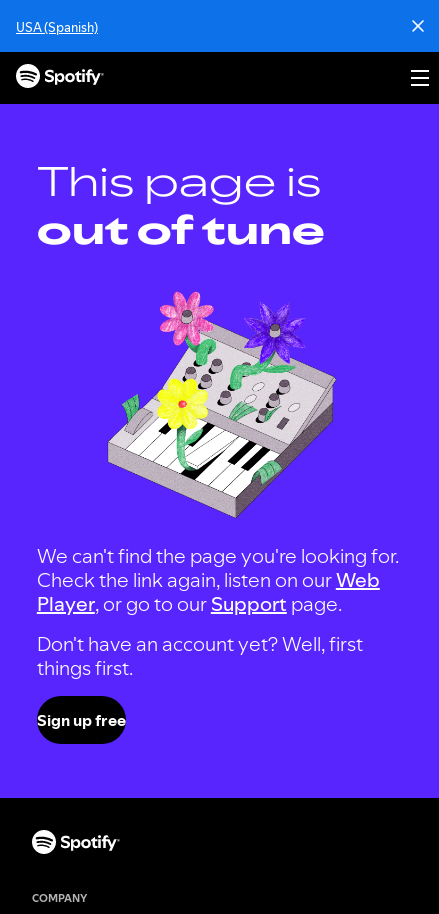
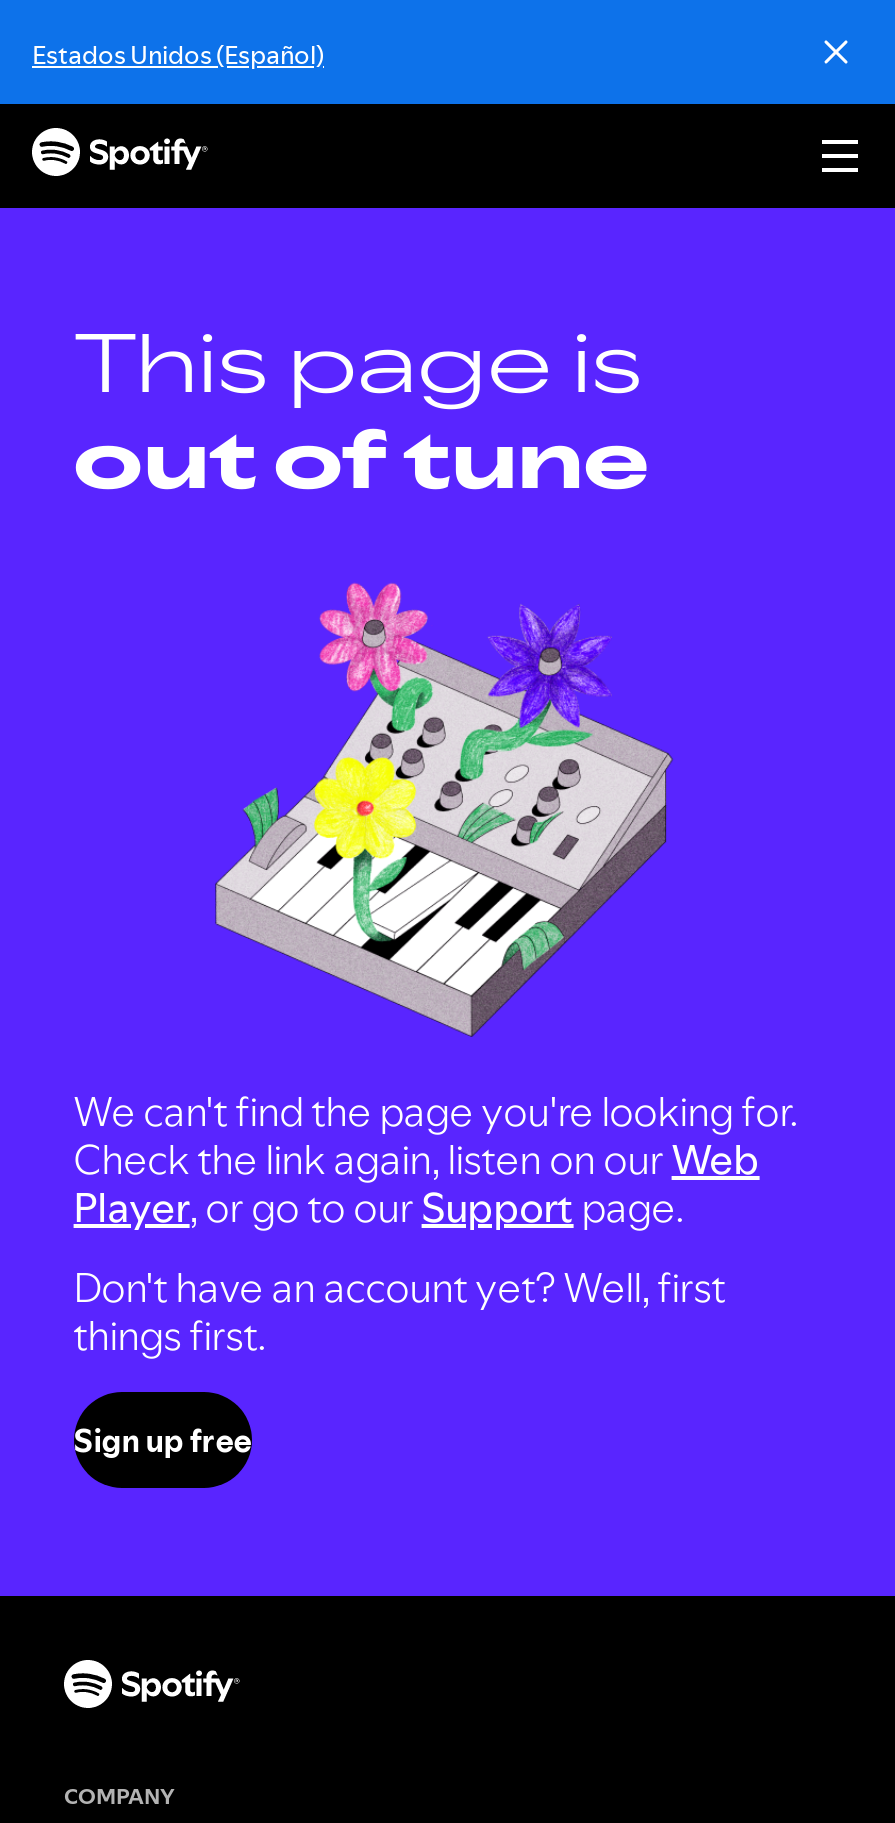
- USA (Spanish)
+ Estados Unidos (Español)
